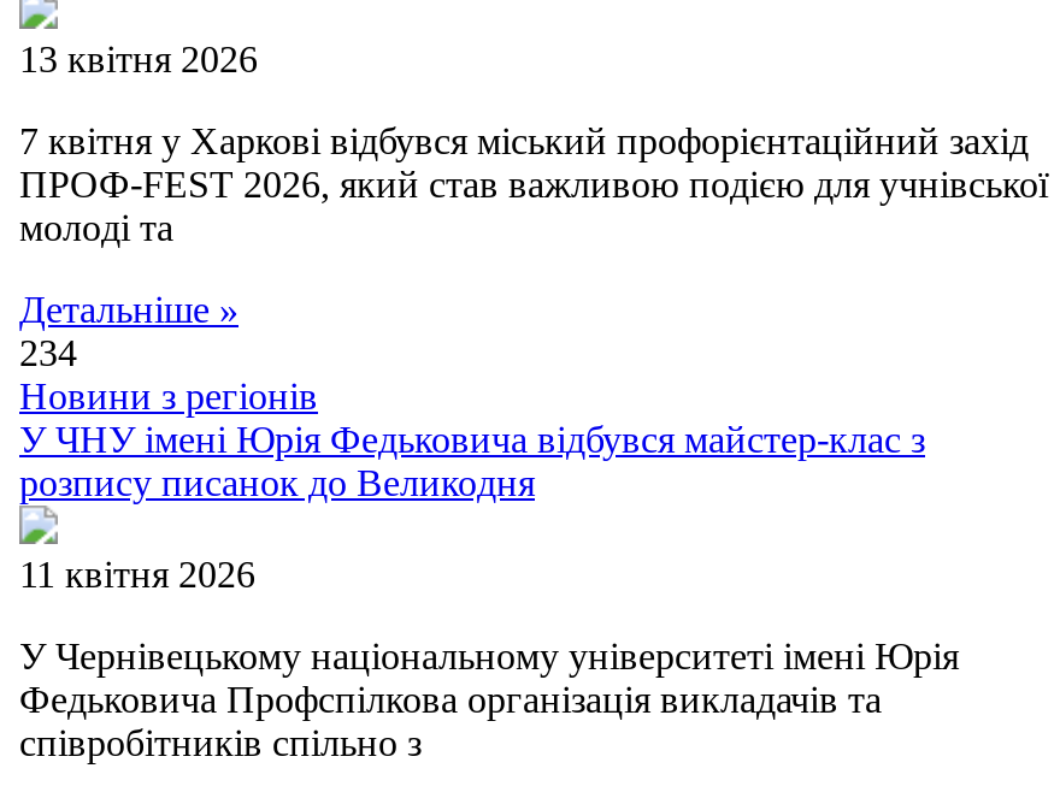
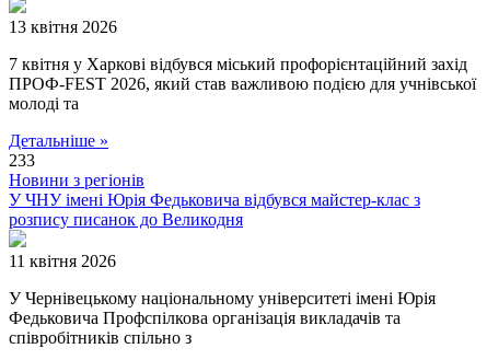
- 234
+ 233
